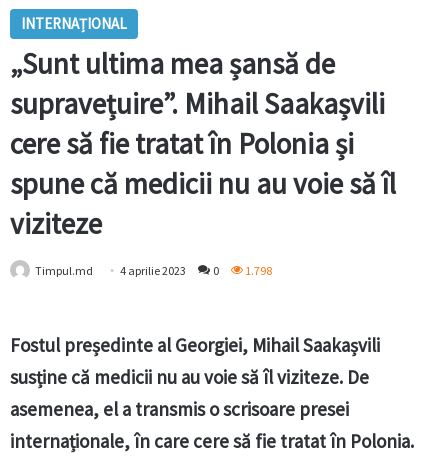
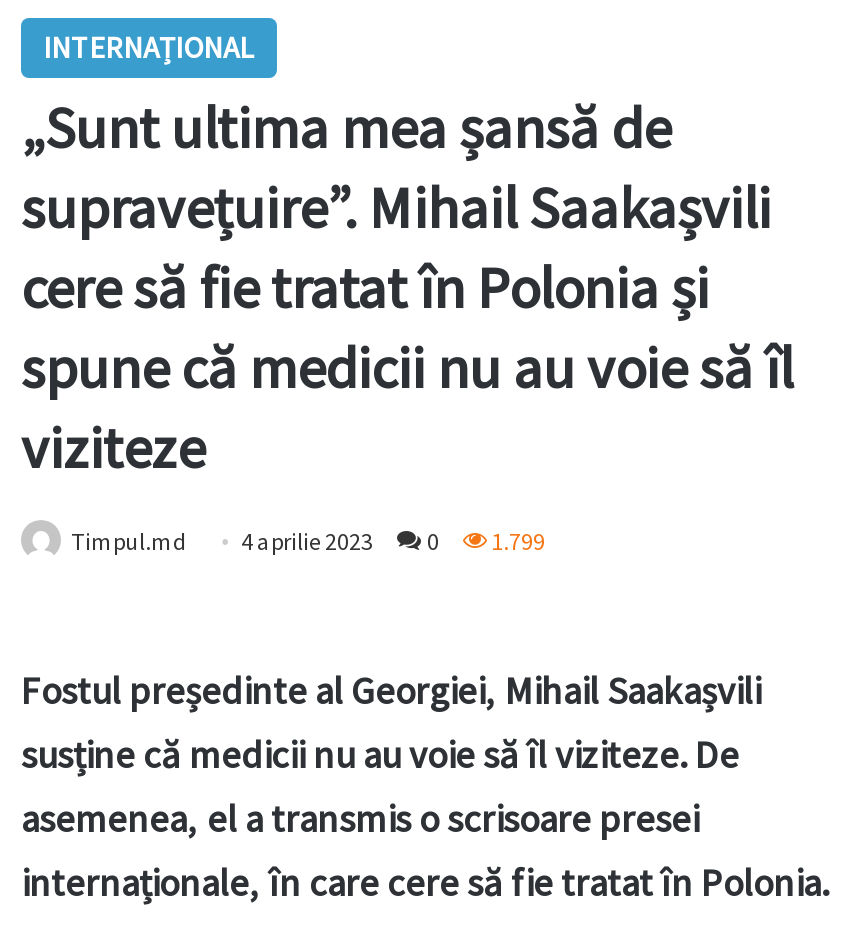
- Timpul.md 4 aprilie 2023 0 1.798
+ Timpul.md 4 aprilie 2023 0 1.799
